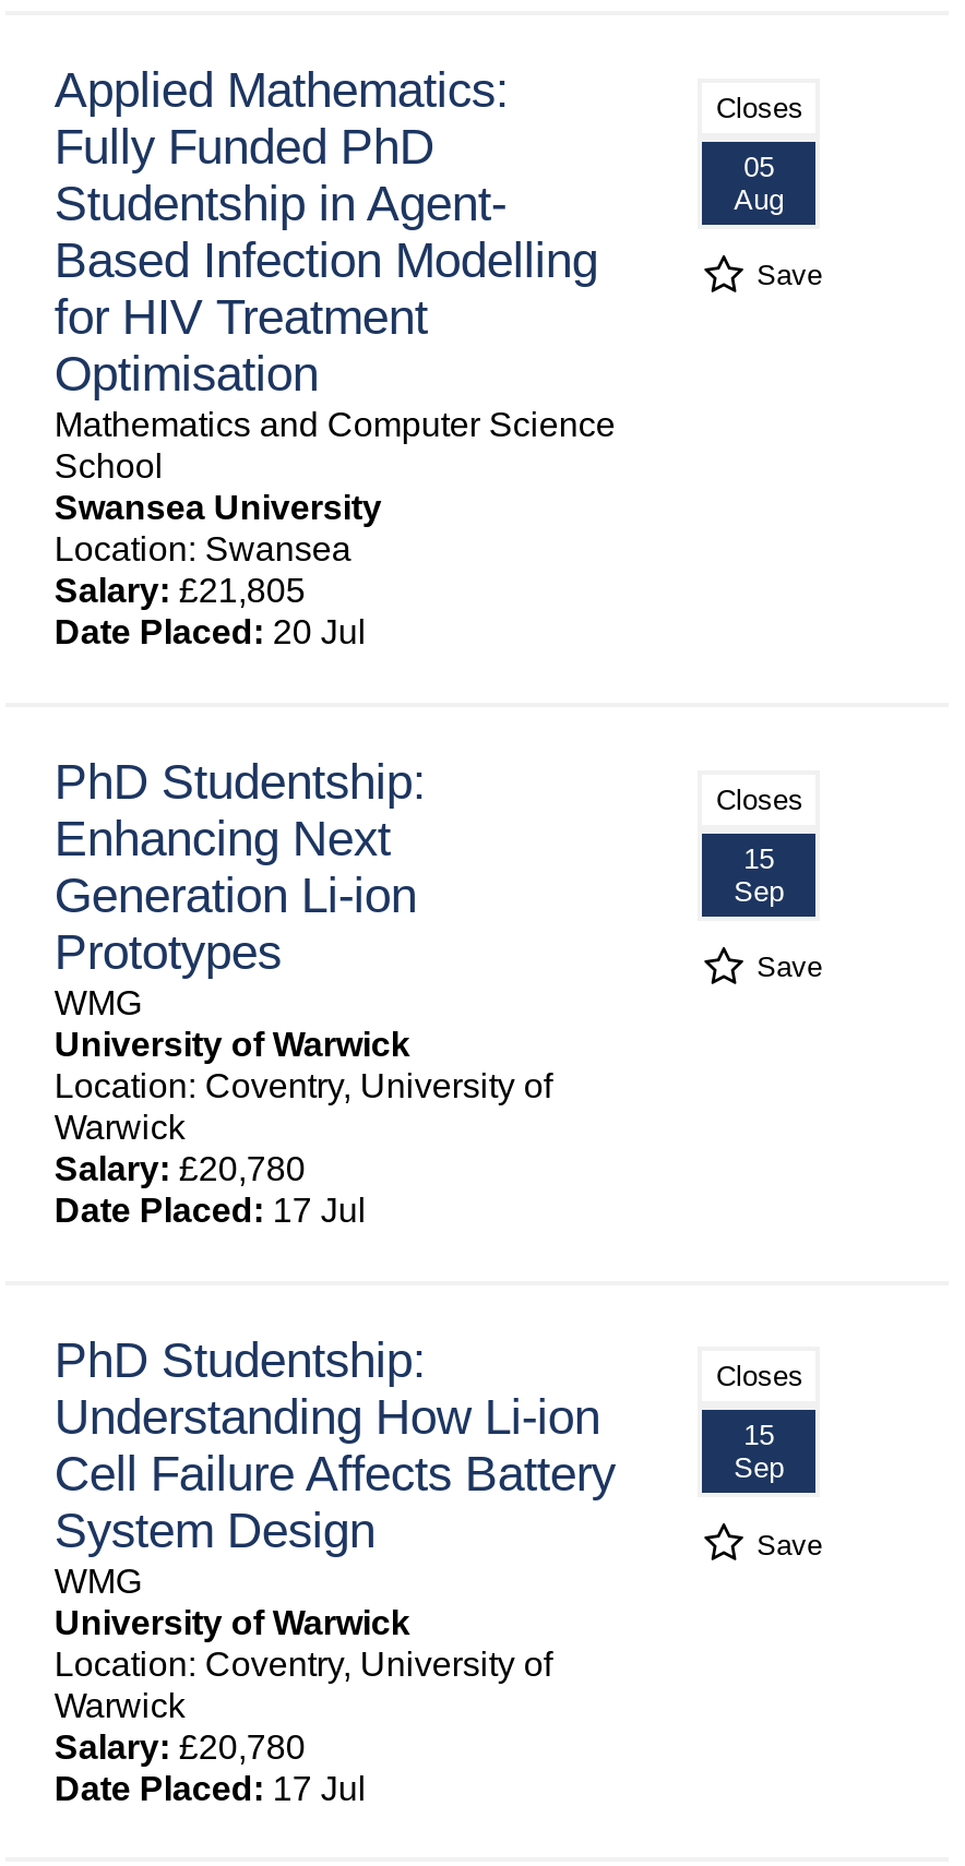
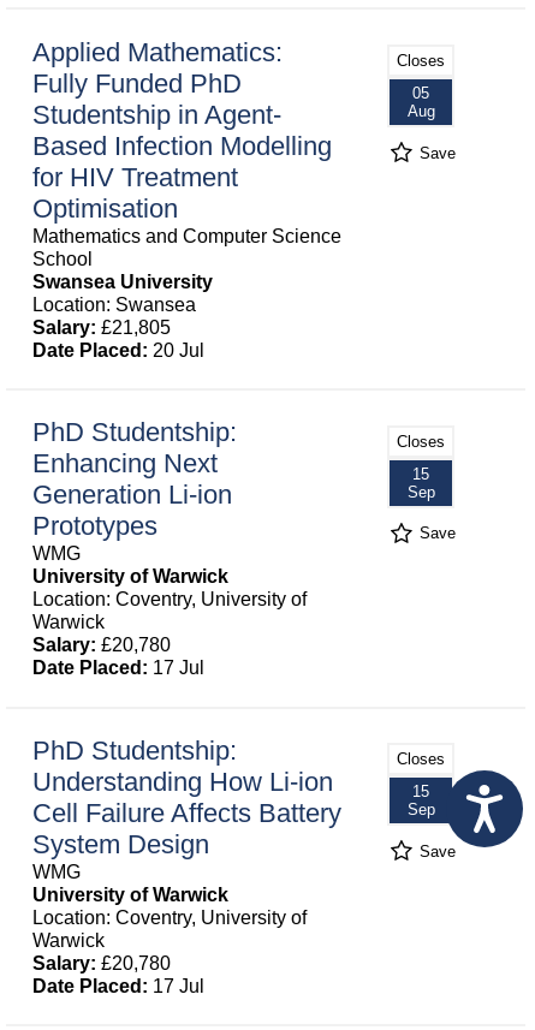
+ [image]
